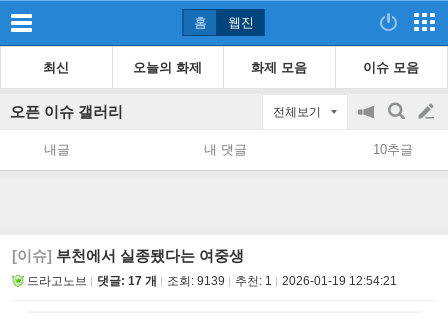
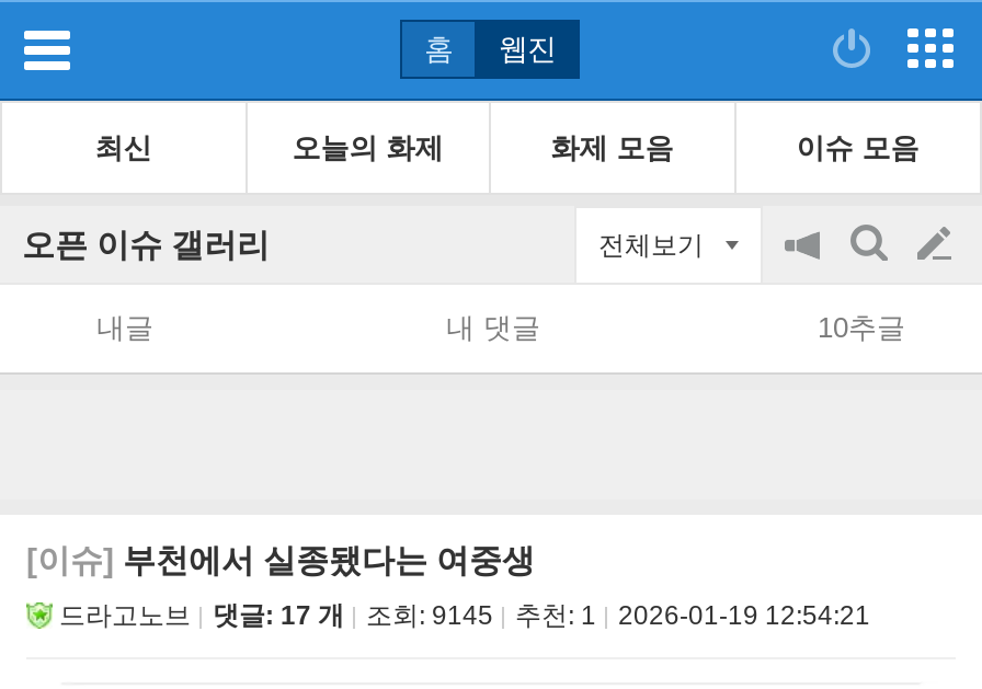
- 드라고노브 댓글: 17 개 조회: 9139 추천: 1 2026-01-19 12:54:21
+ 드라고노브 댓글: 17 개 조회: 9145 추천: 1 2026-01-19 12:54:21
